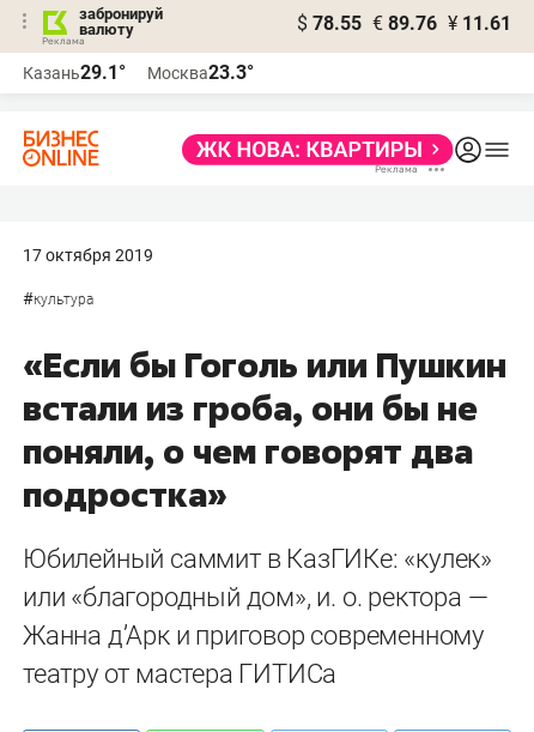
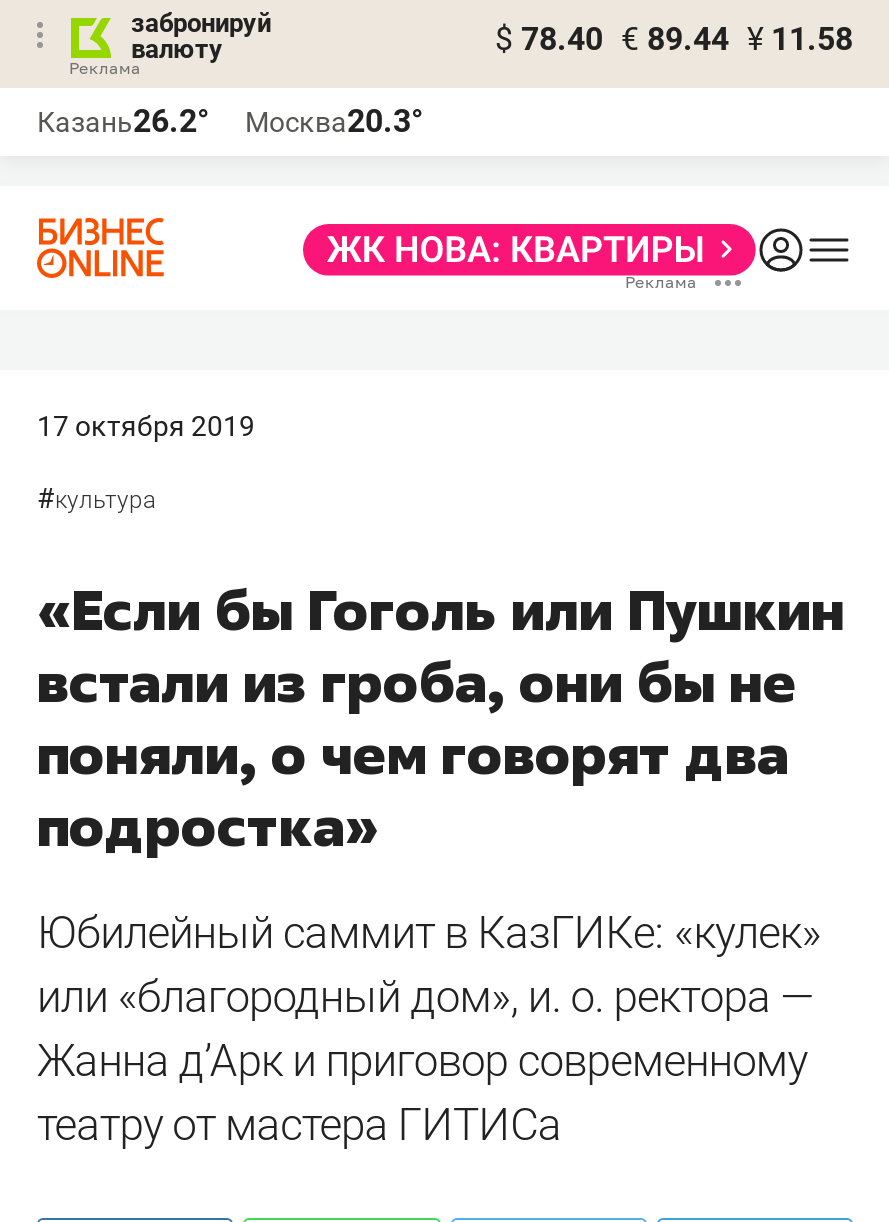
- $ 78.55 € 89.76 ¥ 11.61
+ $ 78.40 € 89.44 ¥ 11.58

- Казань29.1°
+ Казань26.2°

- Москва23.3°
+ Москва20.3°
